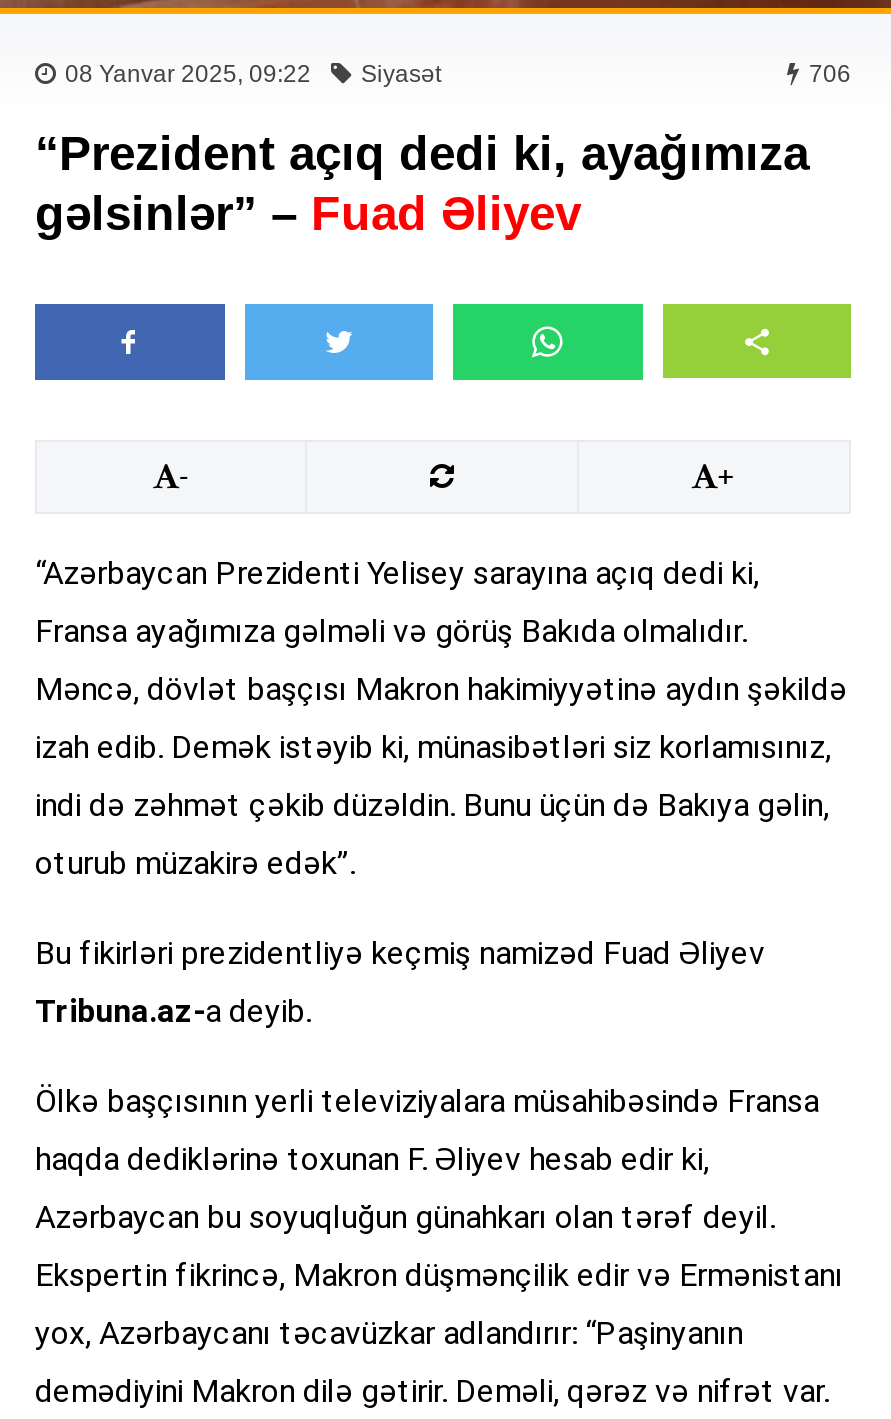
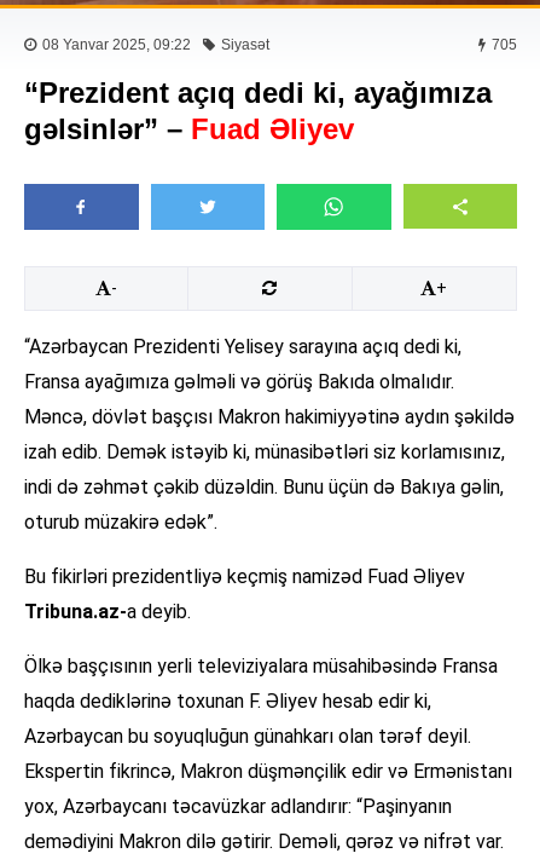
- 706
+ 705
